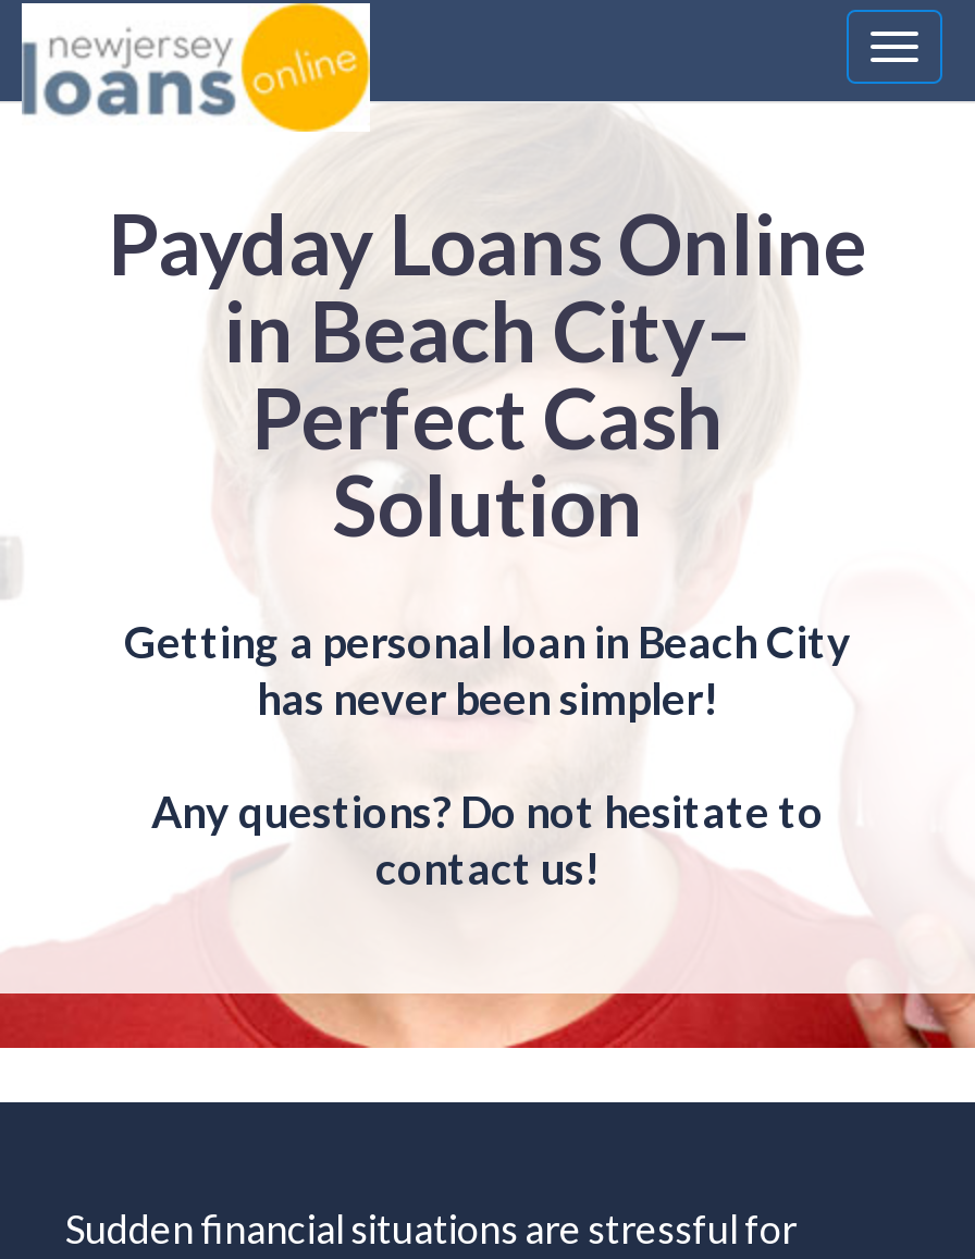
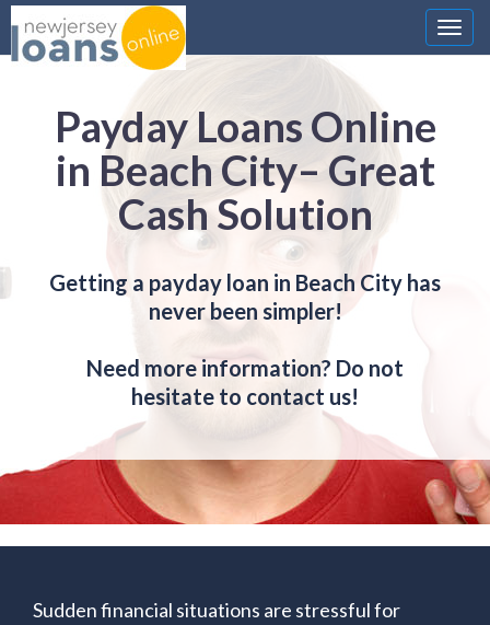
- in Beach City–
- Perfect Cash
- Solution
+ in Beach City– Great
+ Cash Solution

- Getting a personal loan in Beach City
- has never been simpler!
+ Getting a payday loan in Beach City has
+ never been simpler!

- Any questions? Do not hesitate to
- contact us!
+ Need more information? Do not
+ hesitate to contact us!

- [image]
+ [image]
